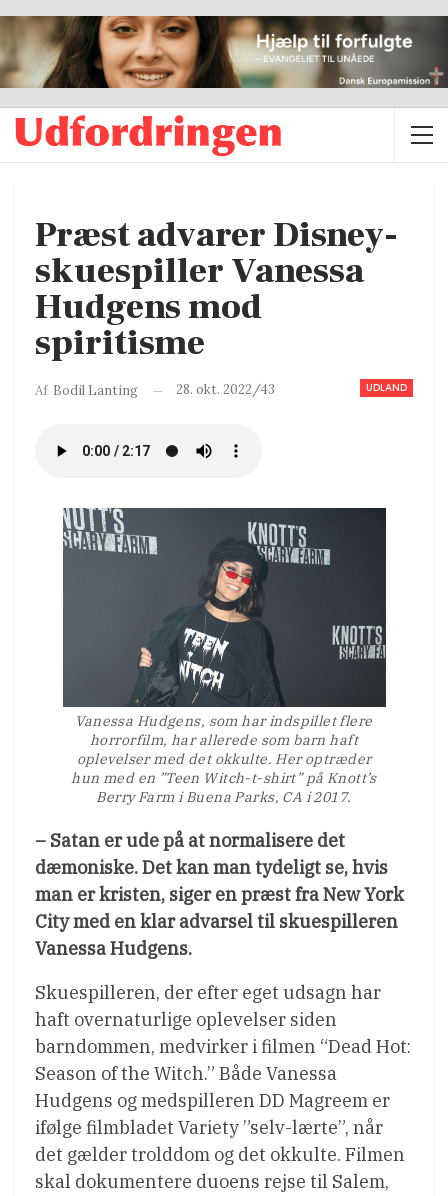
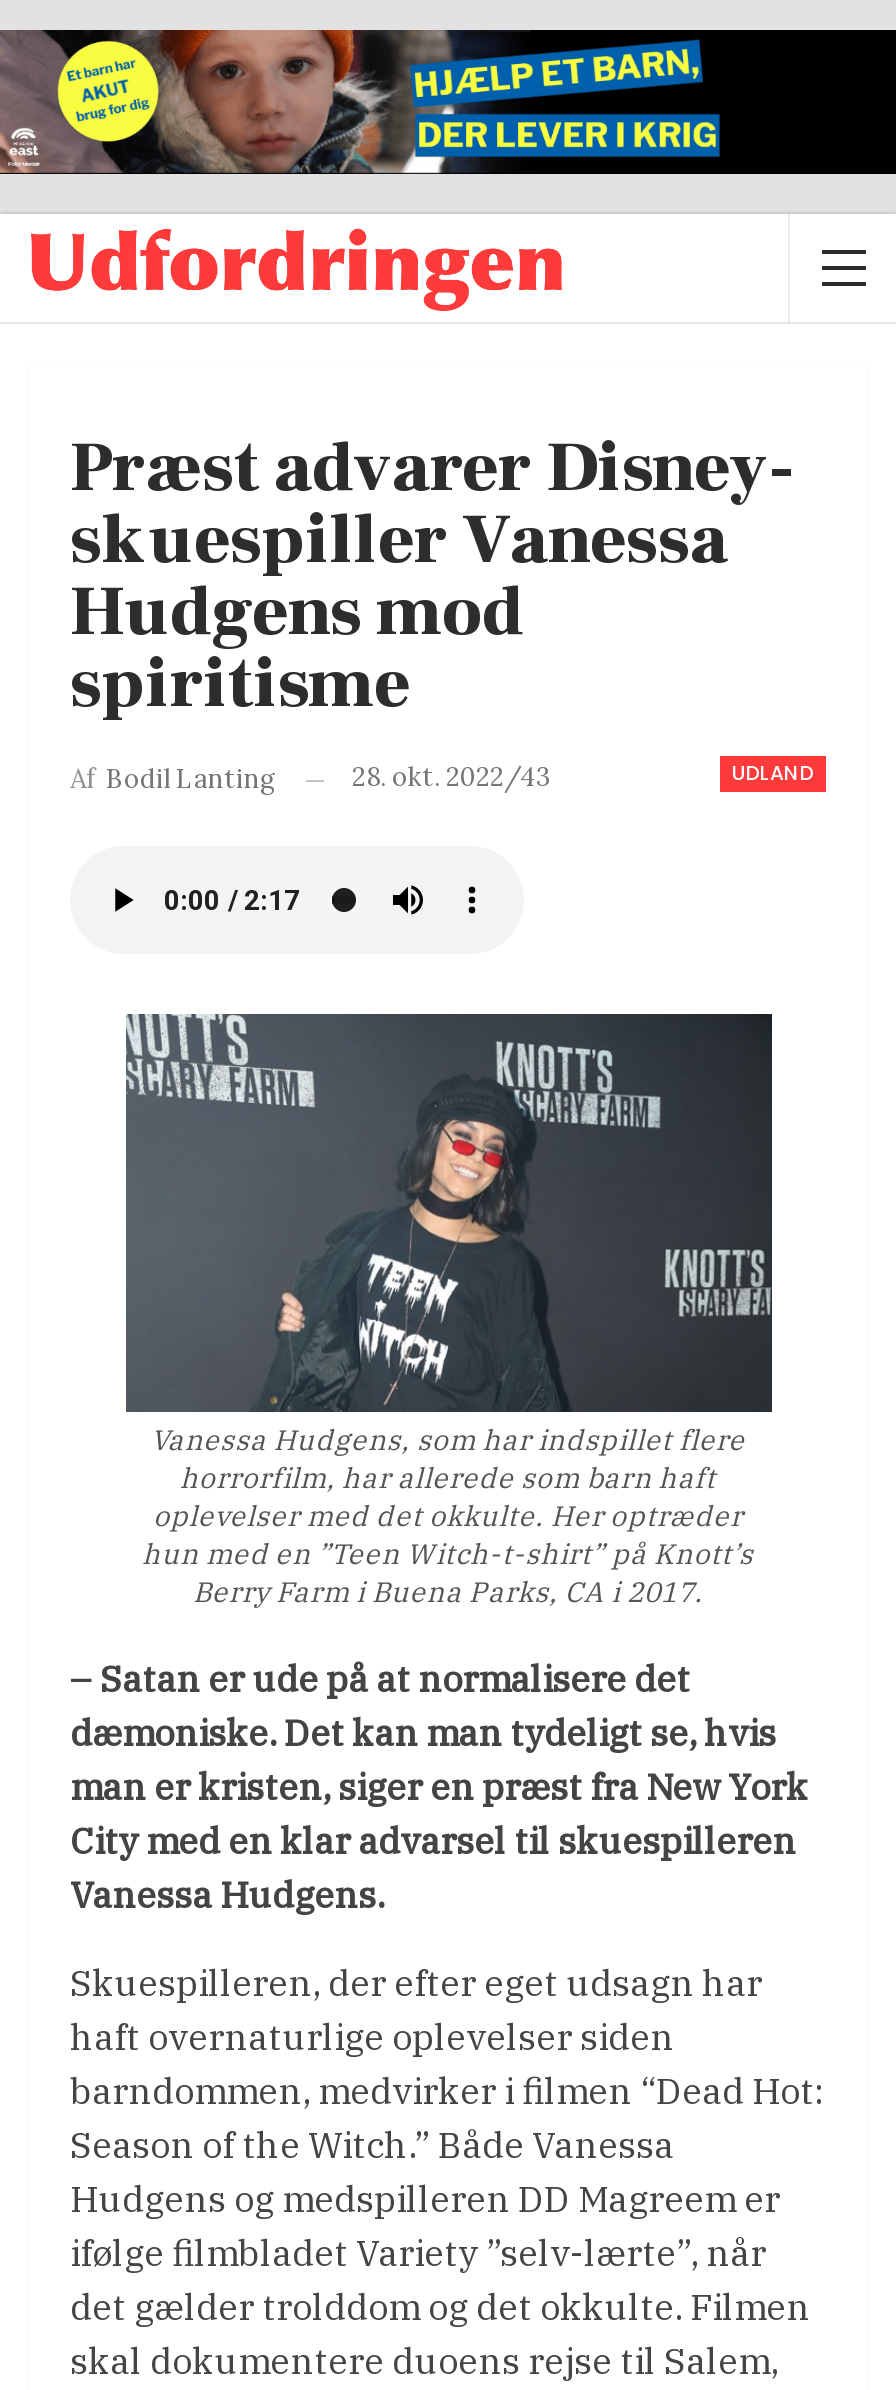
- [image]
+ [image]
